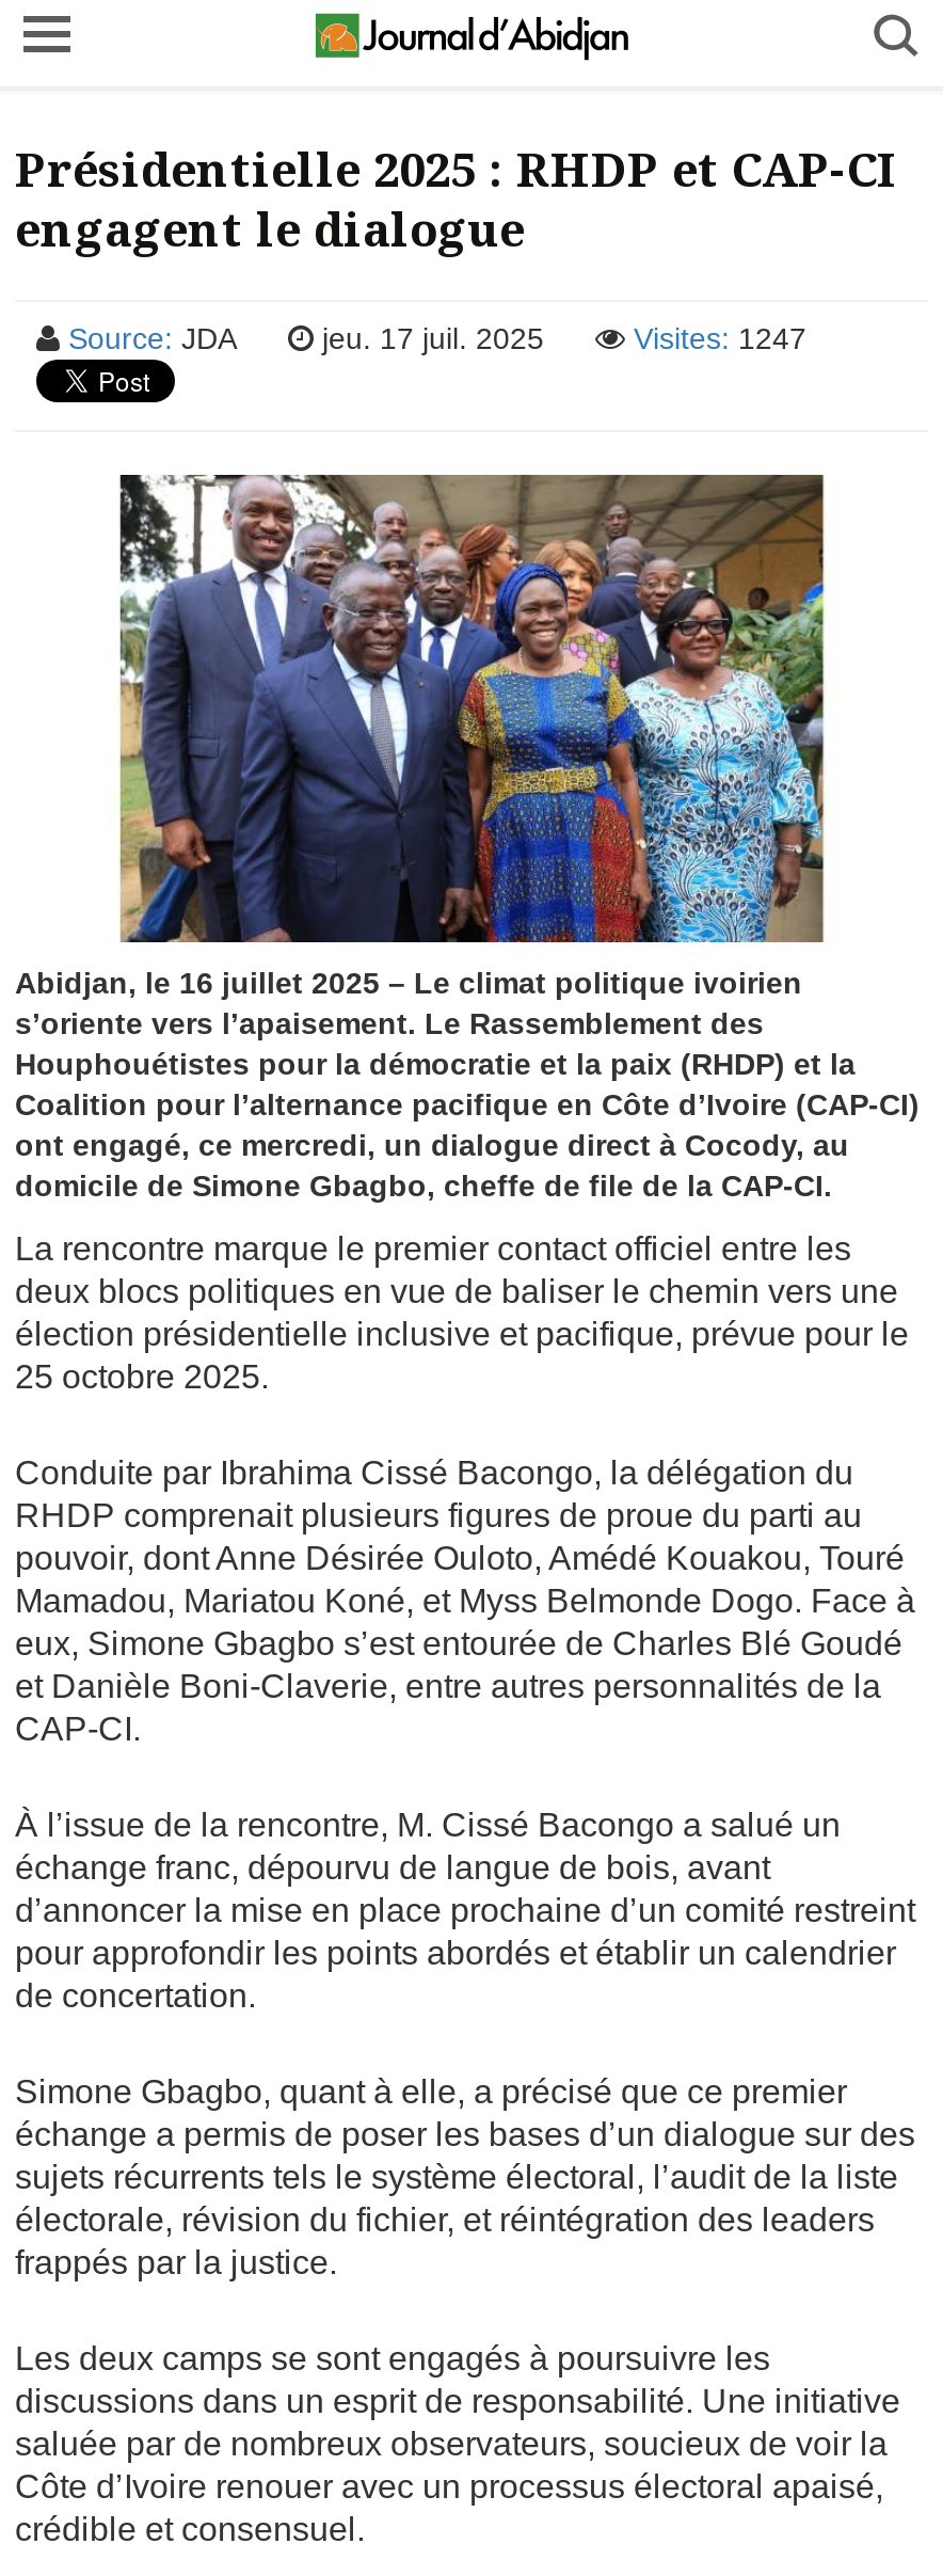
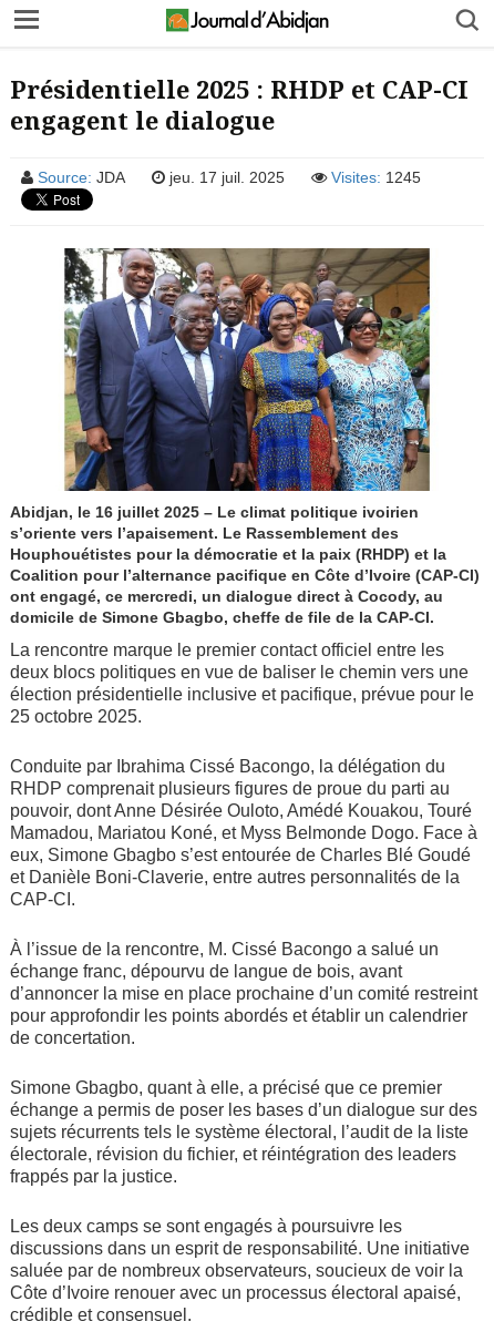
- Visites: 1247
+ Visites: 1245
